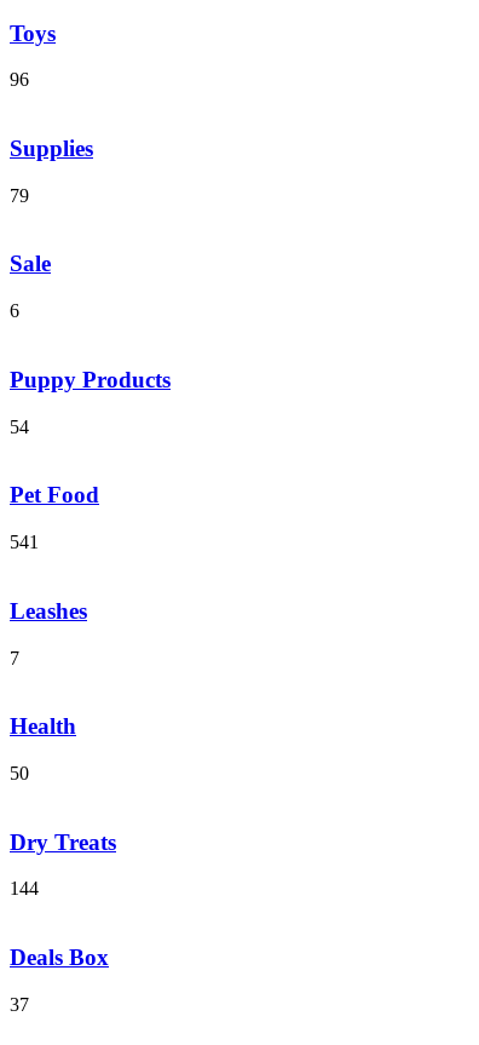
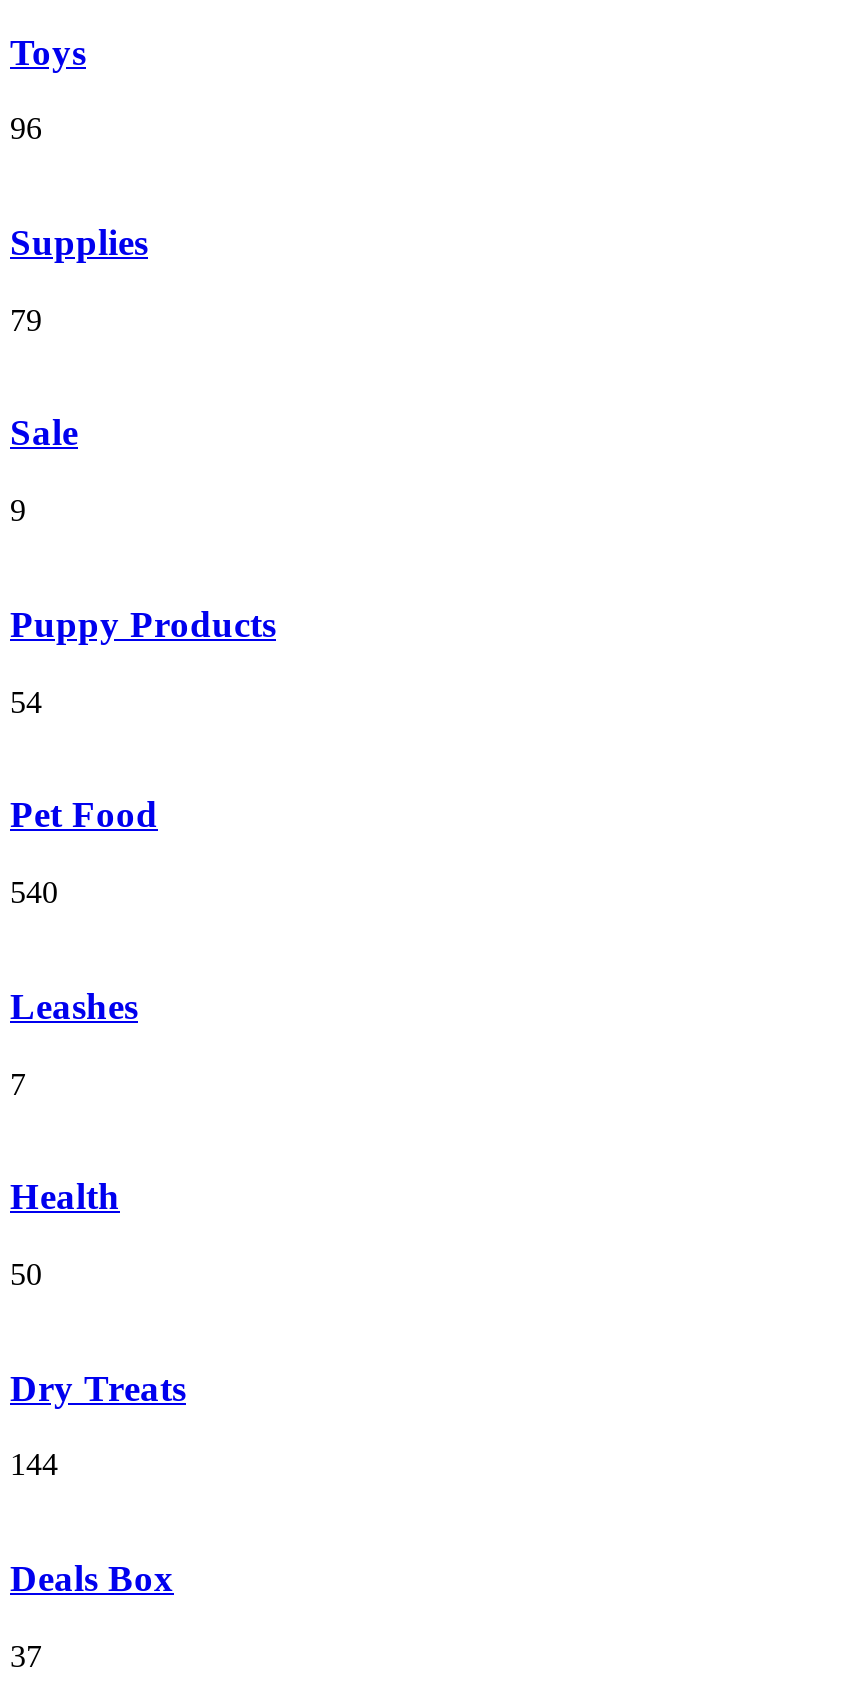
- 6
+ 9

- 541
+ 540
